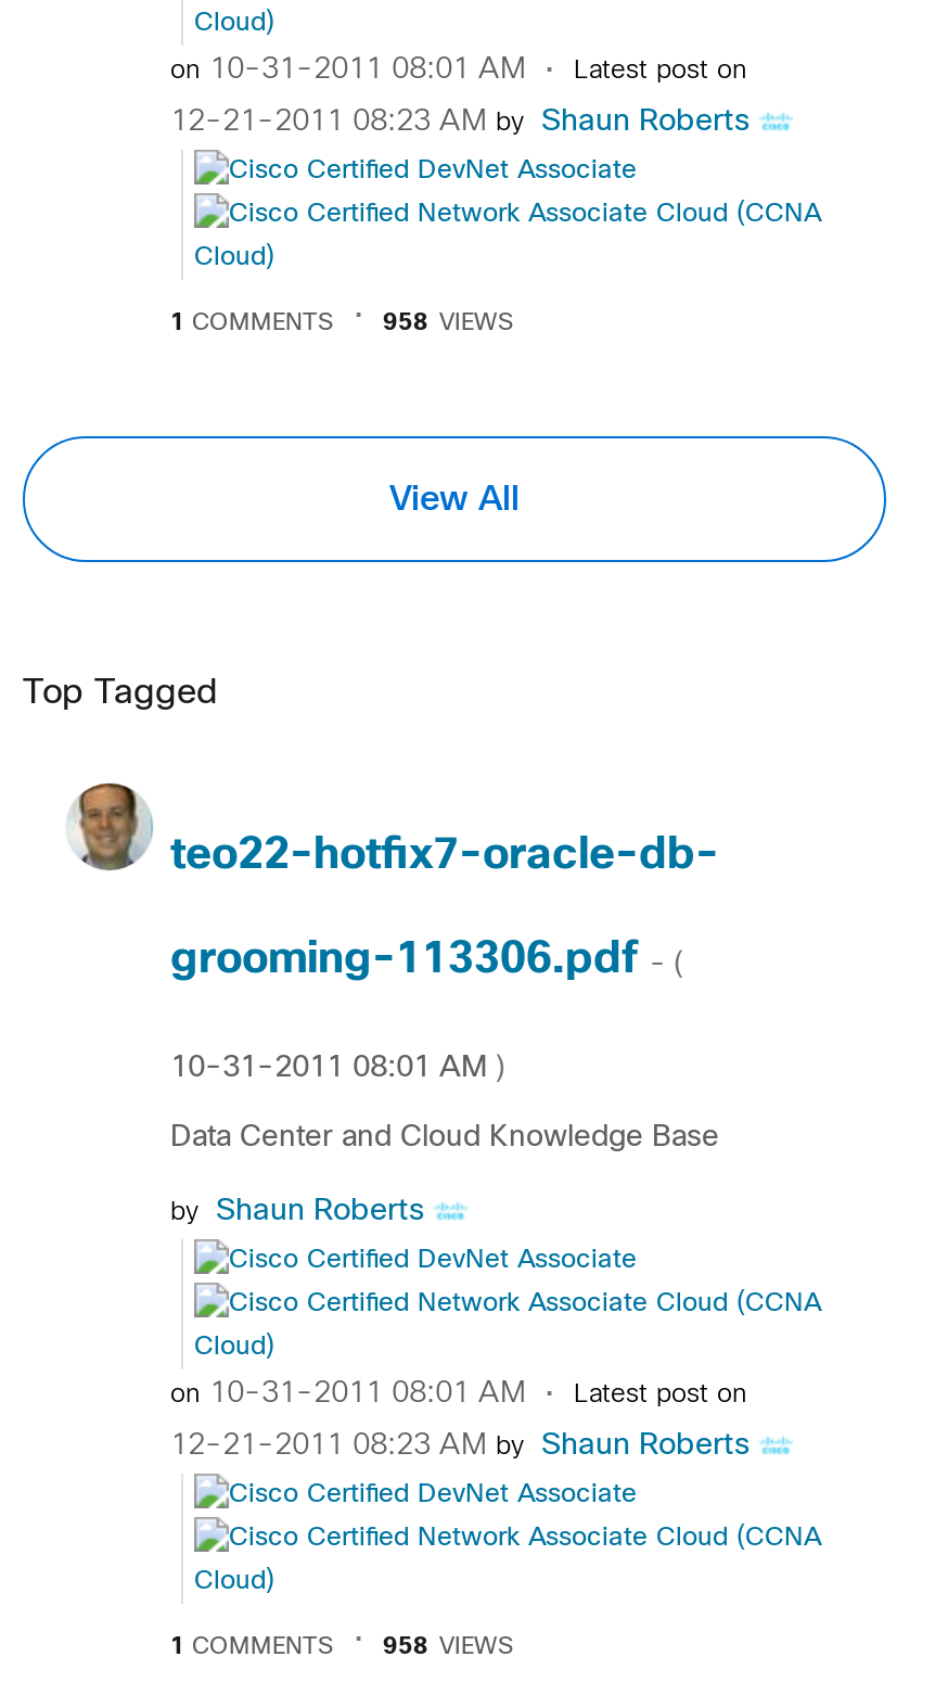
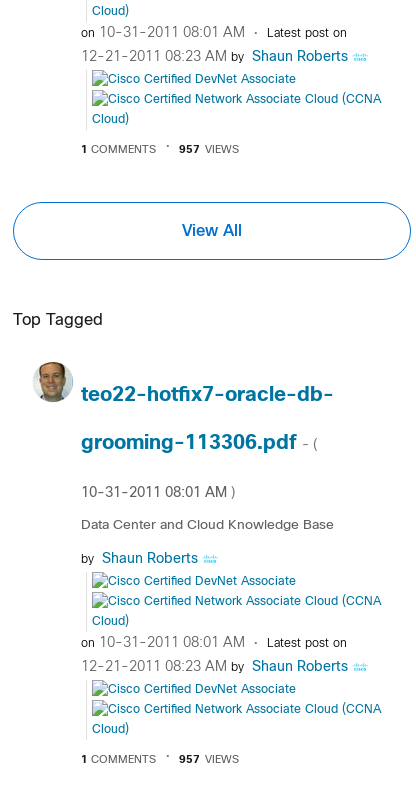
- 958 VIEWS
+ 957 VIEWS

- 958 VIEWS
+ 957 VIEWS
